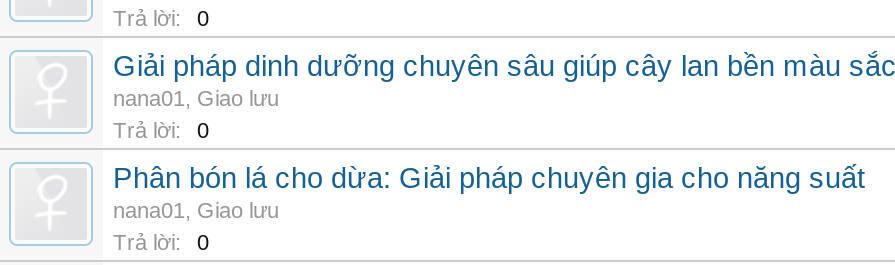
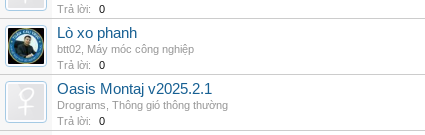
+ [image]

- Giải pháp dinh dưỡng chuyên sâu giúp cây lan bền màu sắc
- nana01, Giao lưu
+ Lò xo phanh
+ btt02, Máy móc công nghiệp

- Phân bón lá cho dừa: Giải pháp chuyên gia cho năng suất
- nana01, Giao lưu
+ Oasis Montaj v2025.2.1
+ Drograms, Thông gió thông thường
